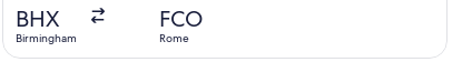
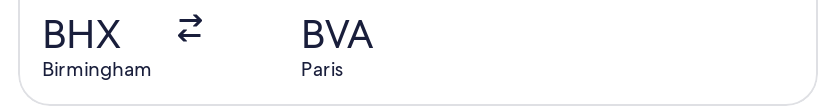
- FCO
- Rome
+ BVA
+ Paris
